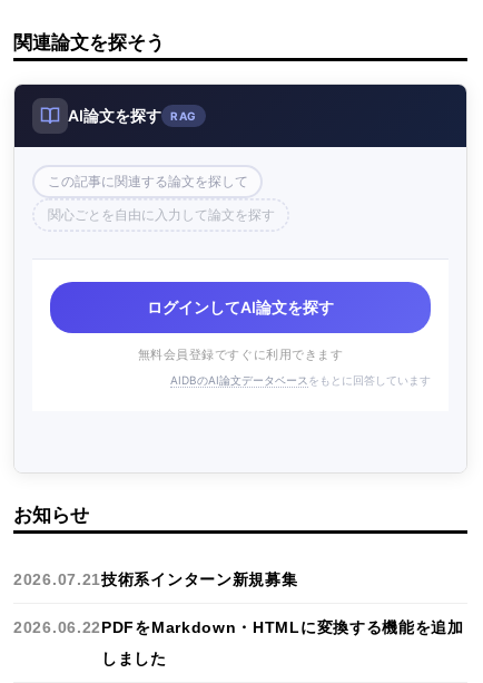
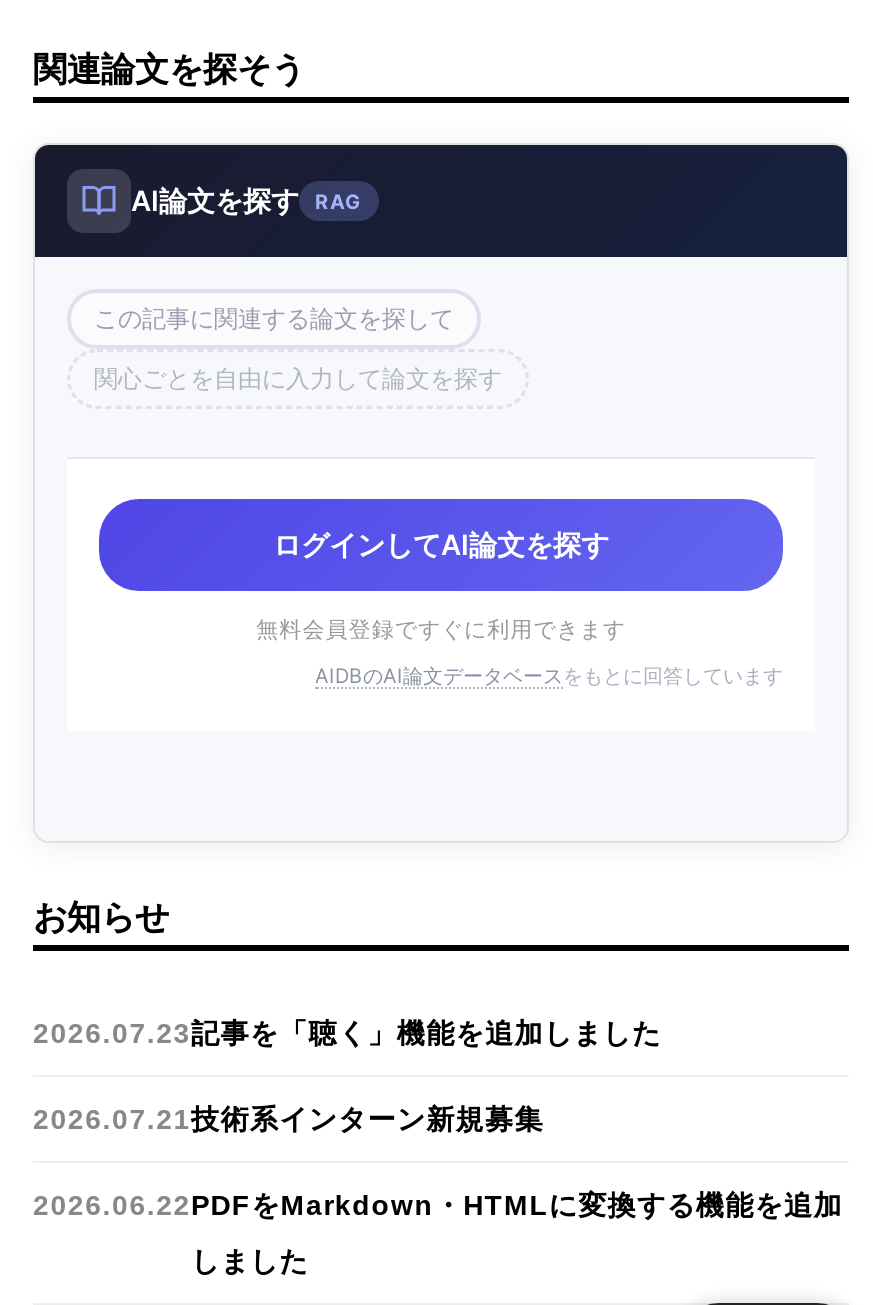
+ 2026.07.23記事を「聴く」機能を追加しました
